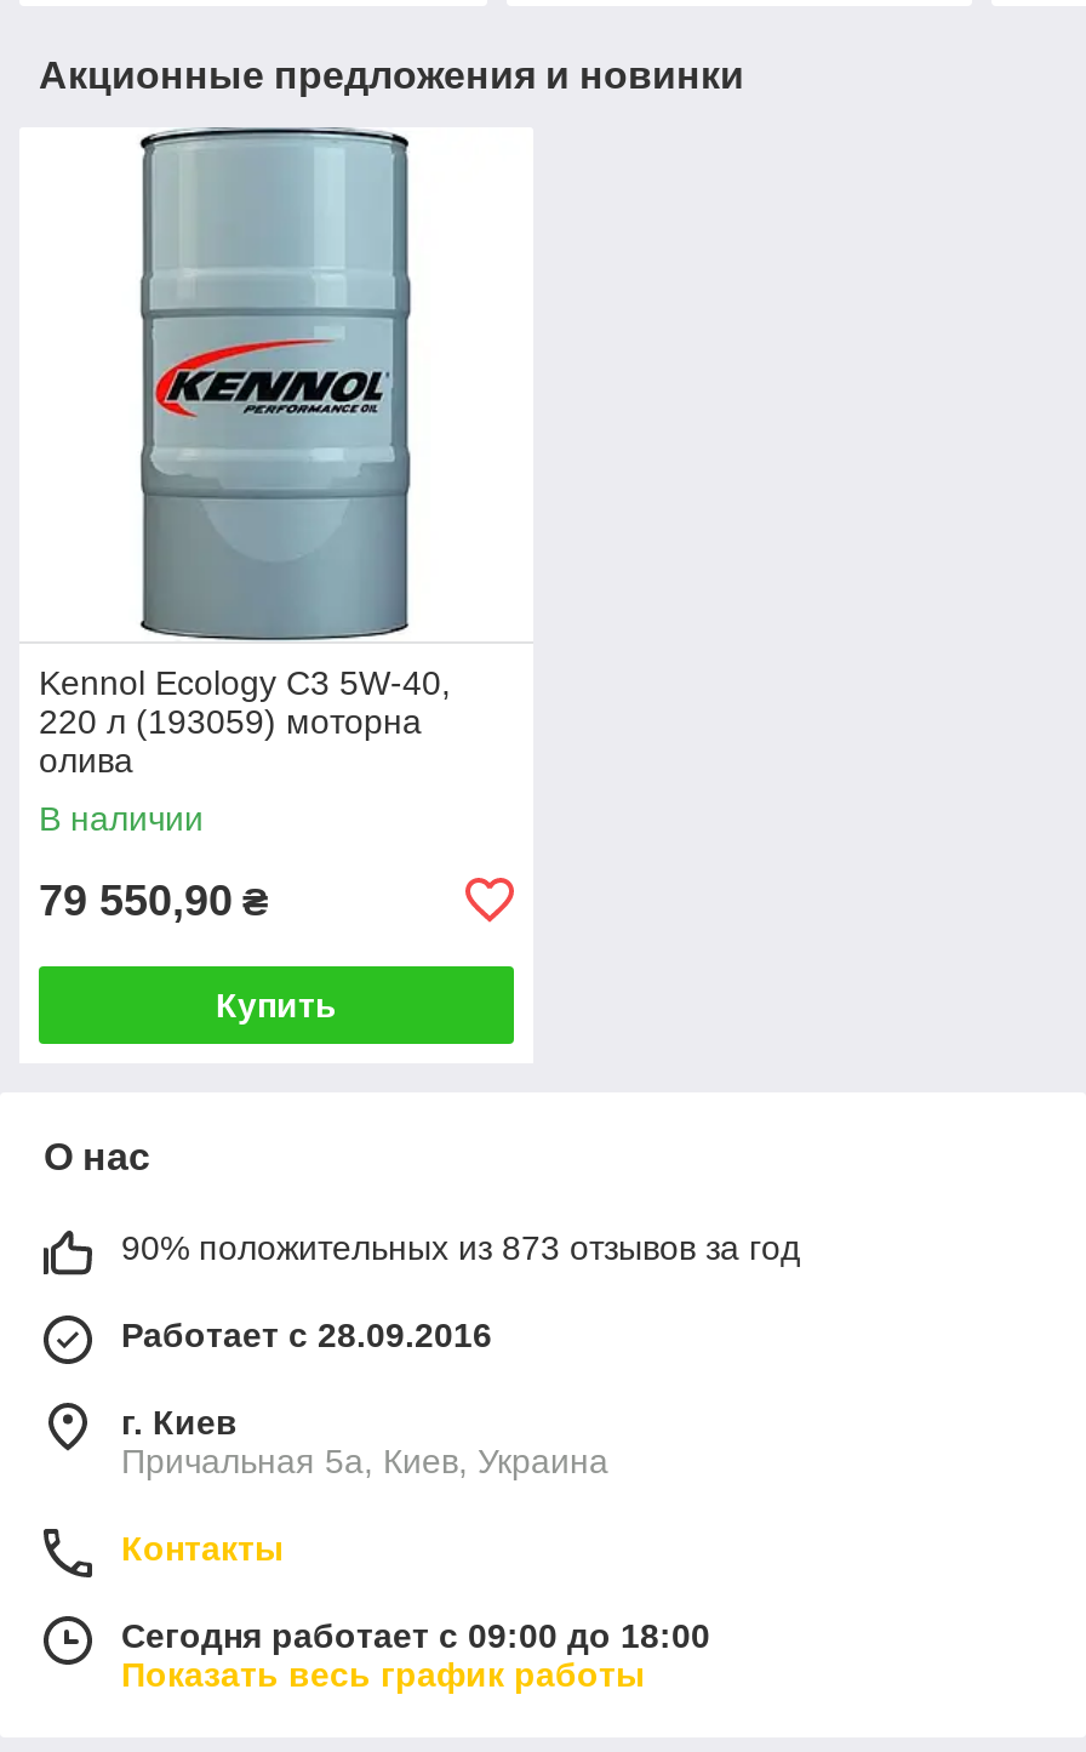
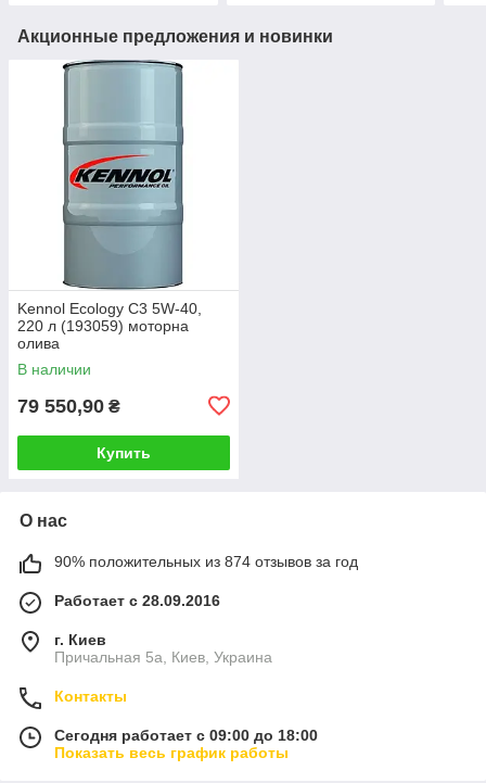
- 90% положительных из 873 отзывов за год
+ 90% положительных из 874 отзывов за год
